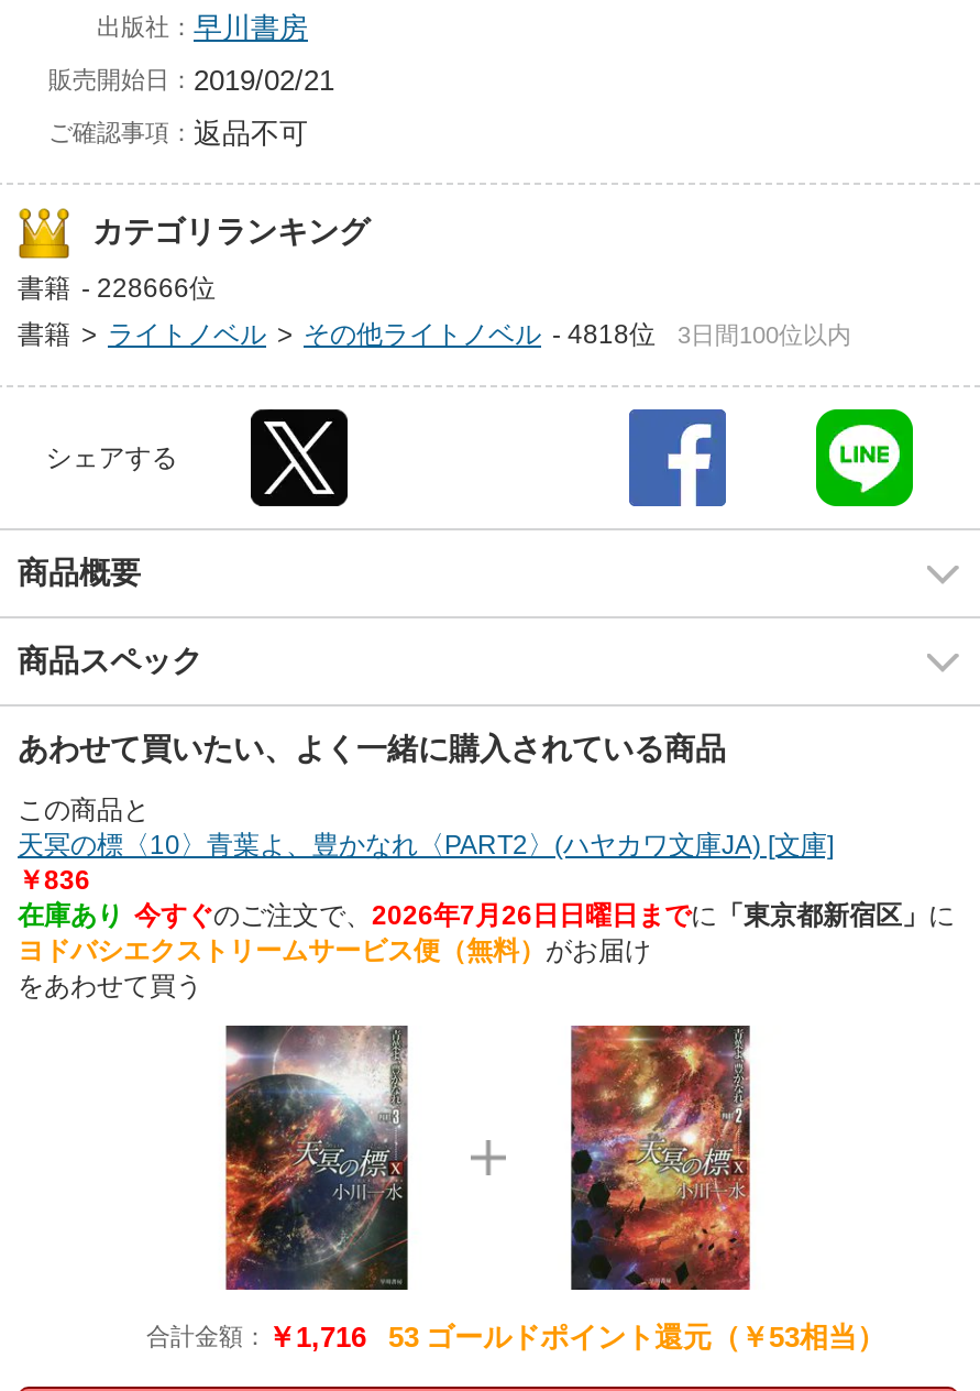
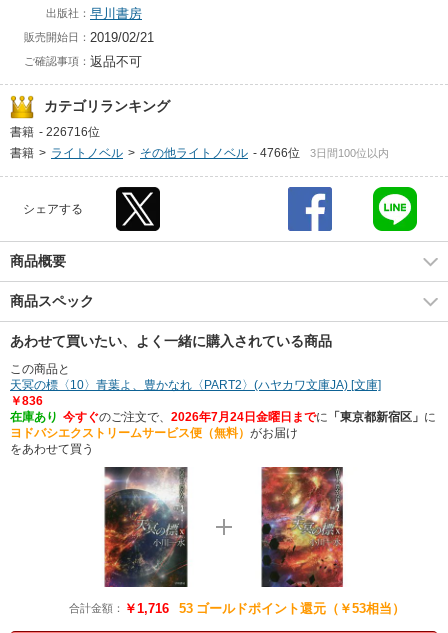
- 書籍 - 228666位
+ 書籍 - 226716位

- 書籍 > ライトノベル > その他ライトノベル - 4818位
+ 書籍 > ライトノベル > その他ライトノベル - 4766位

- 在庫あり 今すぐのご注文で、2026年7月26日日曜日までに「東京都新宿区」に
+ 在庫あり 今すぐのご注文で、2026年7月24日金曜日までに「東京都新宿区」に
